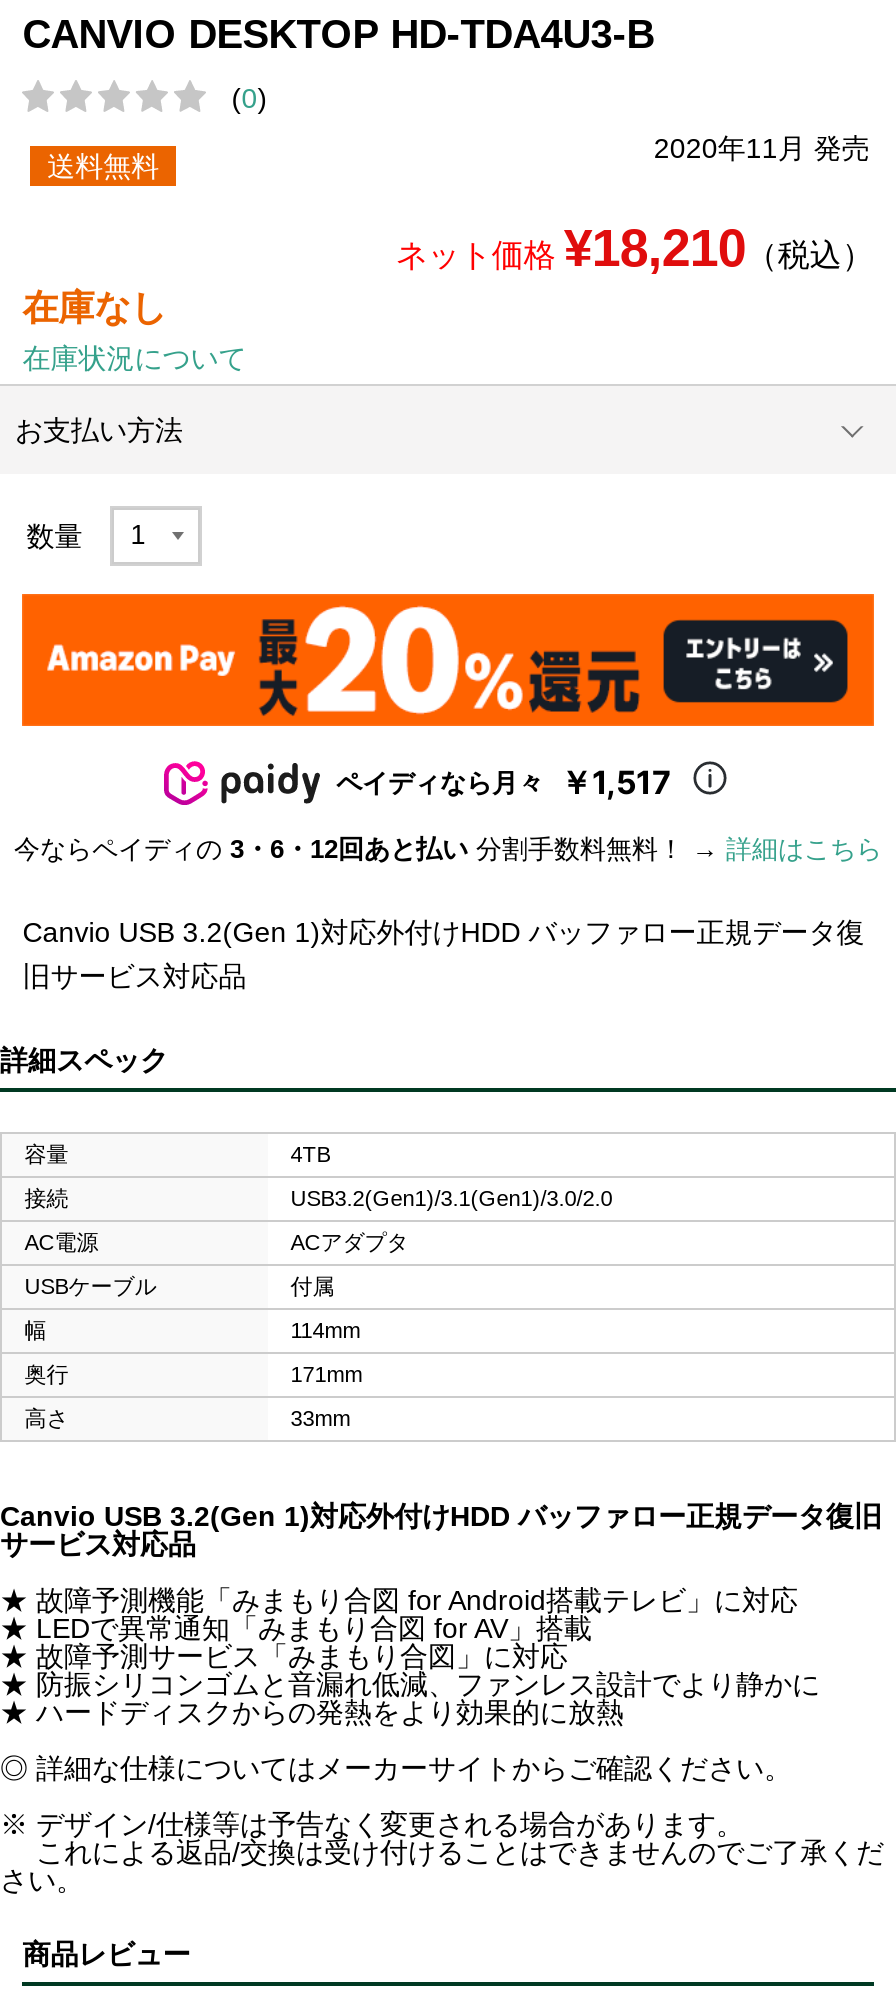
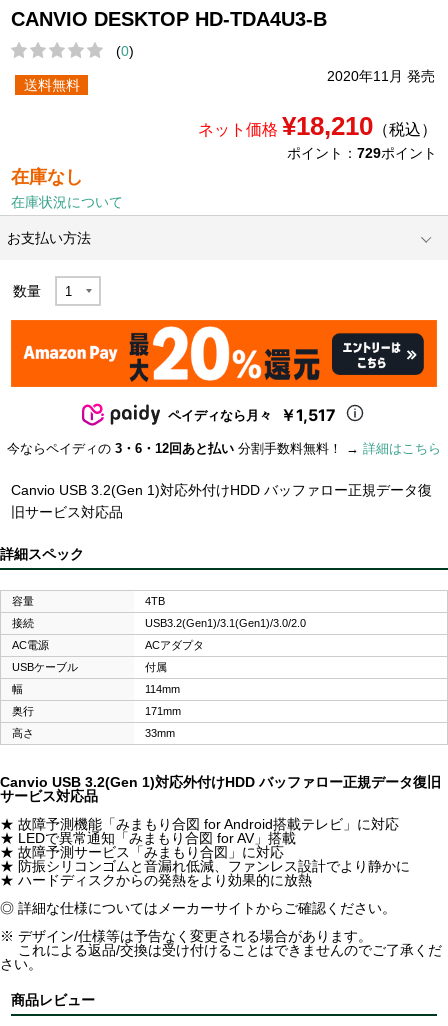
+ ポイント：729ポイント
